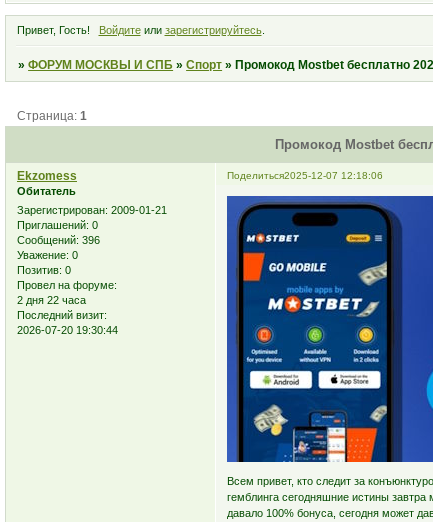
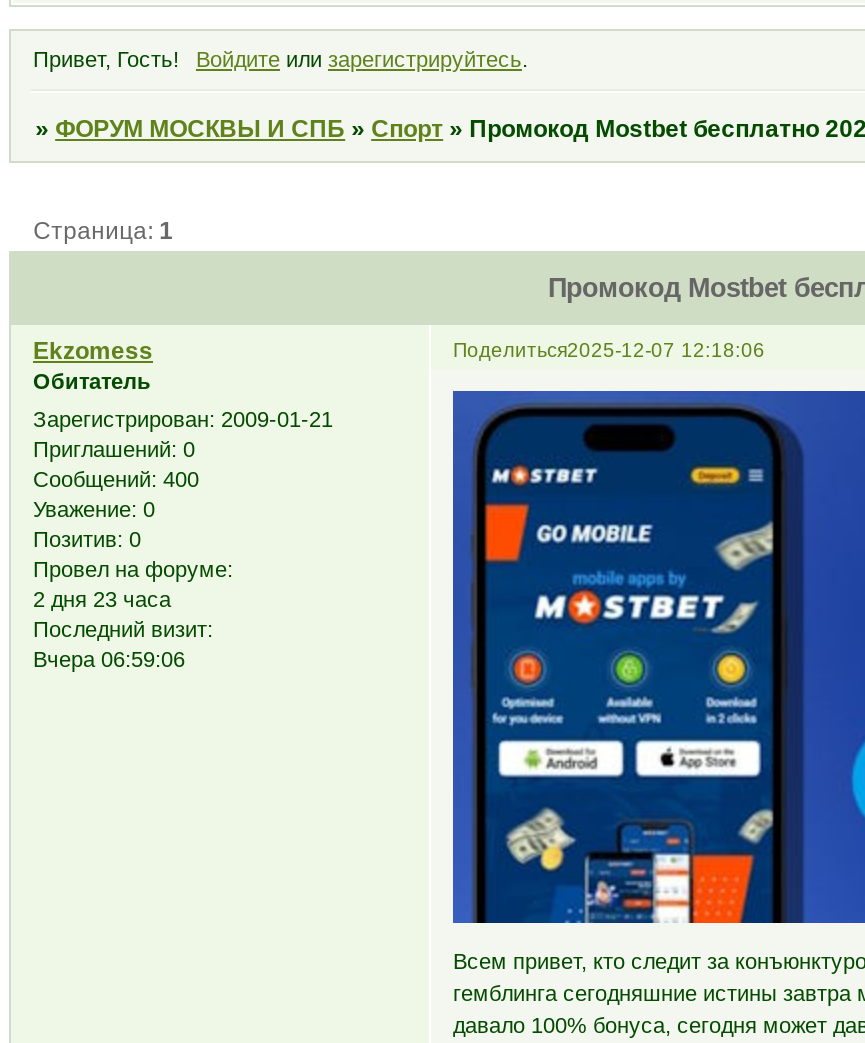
- Сообщений: 396
+ Сообщений: 400

- 2 дня 22 часа
+ 2 дня 23 часа

- 2026-07-20 19:30:44
+ Вчера 06:59:06
